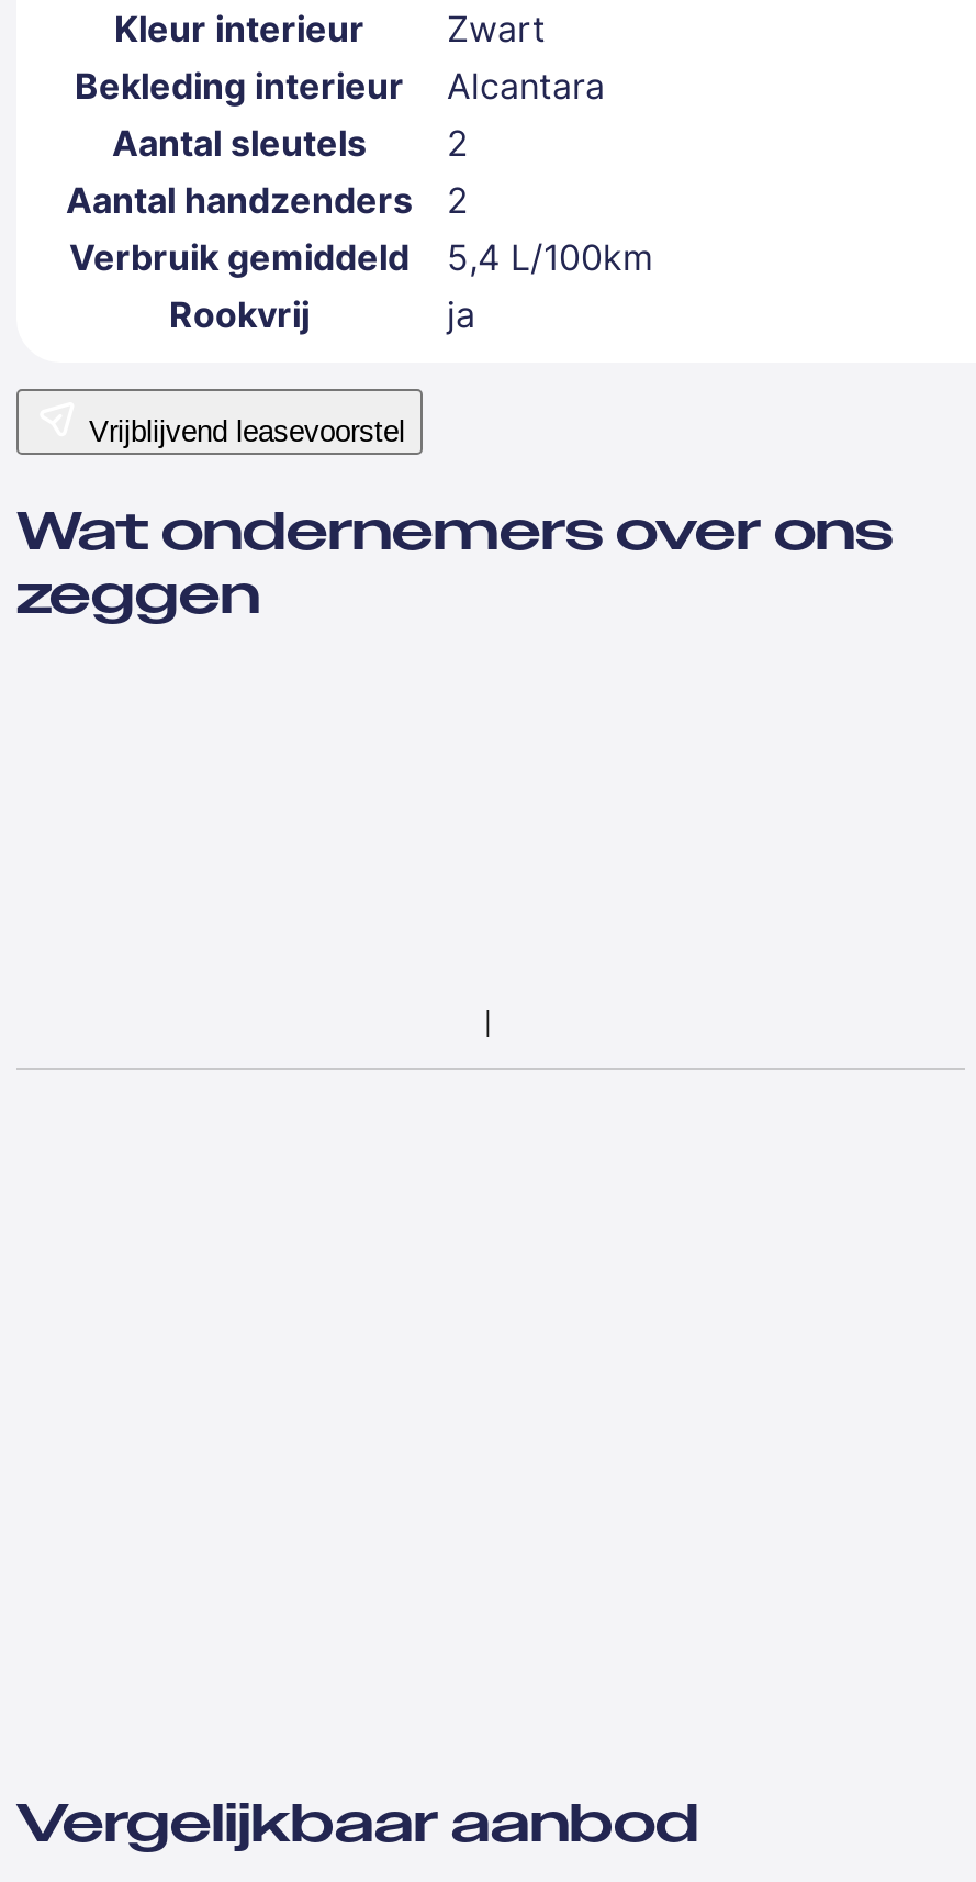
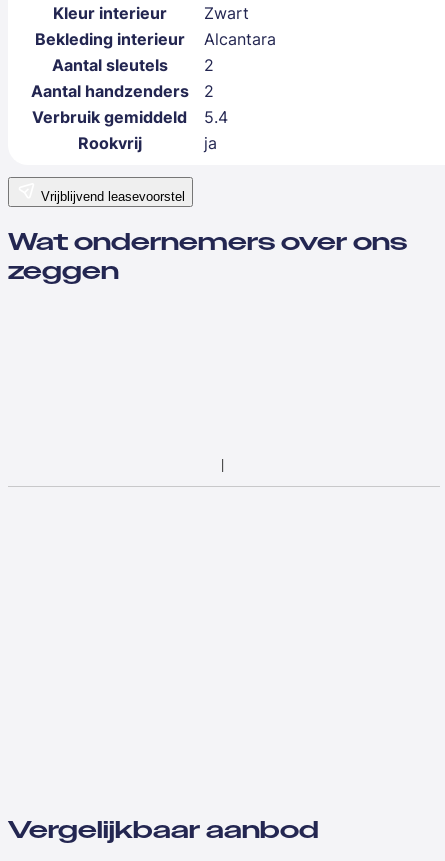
- Verbruik gemiddeld 5,4 L/100km
+ Verbruik gemiddeld 5.4
